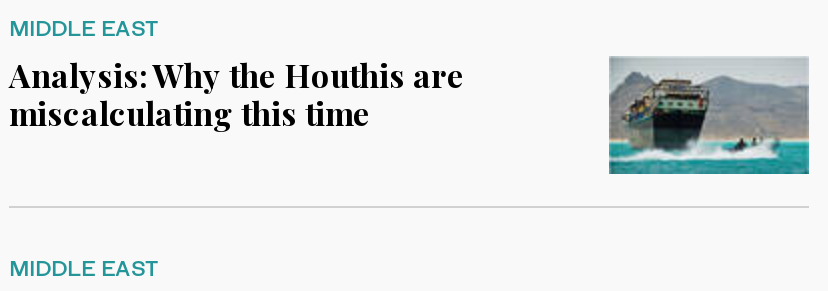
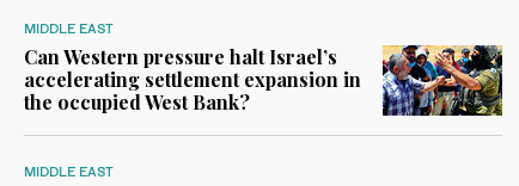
- Analysis: Why the Houthis are
- miscalculating this time
+ Can Western pressure halt Israel’s
+ accelerating settlement expansion in
+ the occupied West Bank?

- [image]
+ [image]
